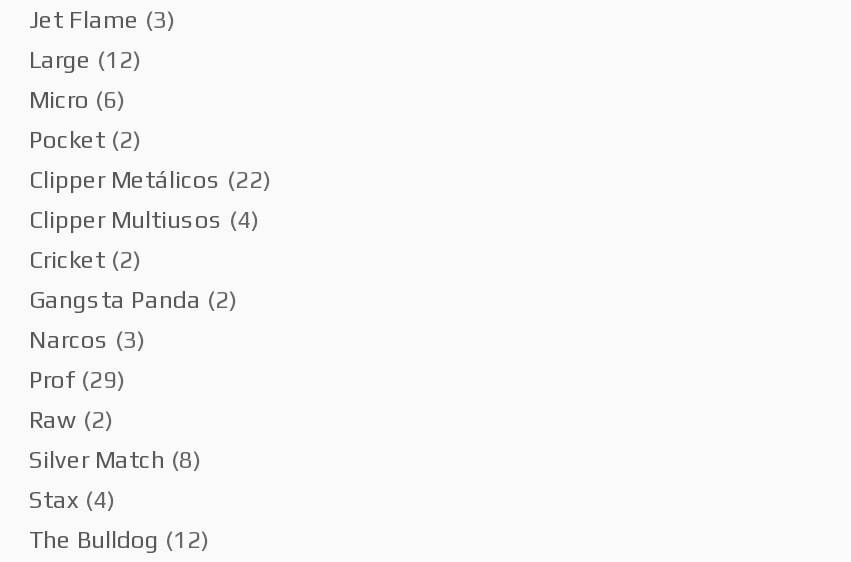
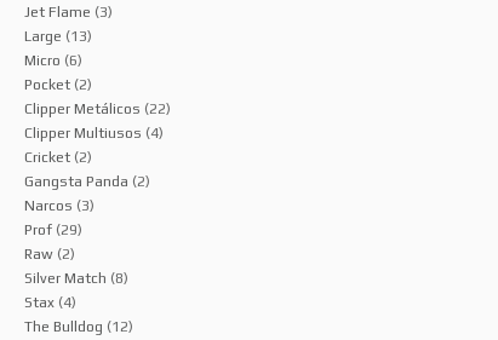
- Large (12)
+ Large (13)
